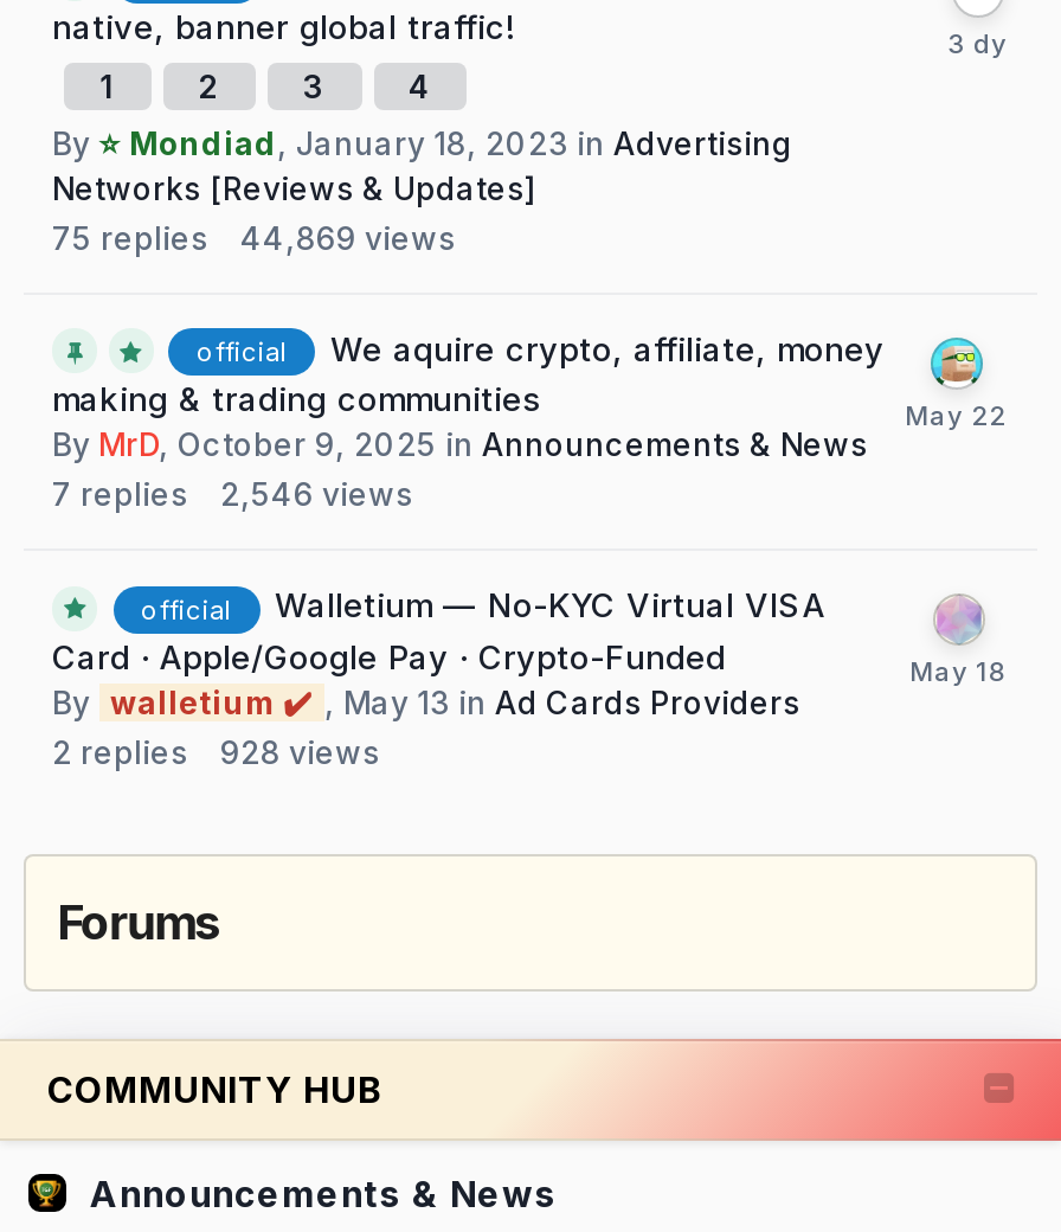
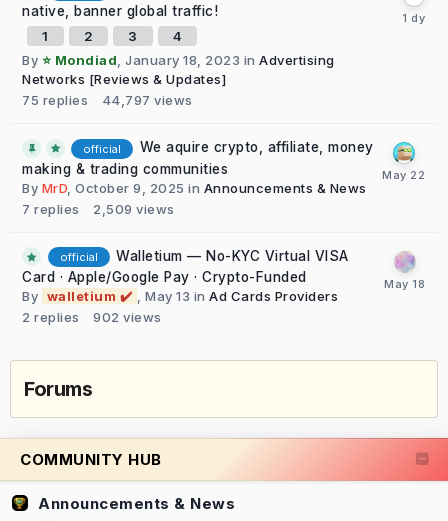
- 75 replies 44,869 views
+ 75 replies 44,797 views

- 7 replies 2,546 views
+ 7 replies 2,509 views

- 2 replies 928 views
+ 2 replies 902 views
